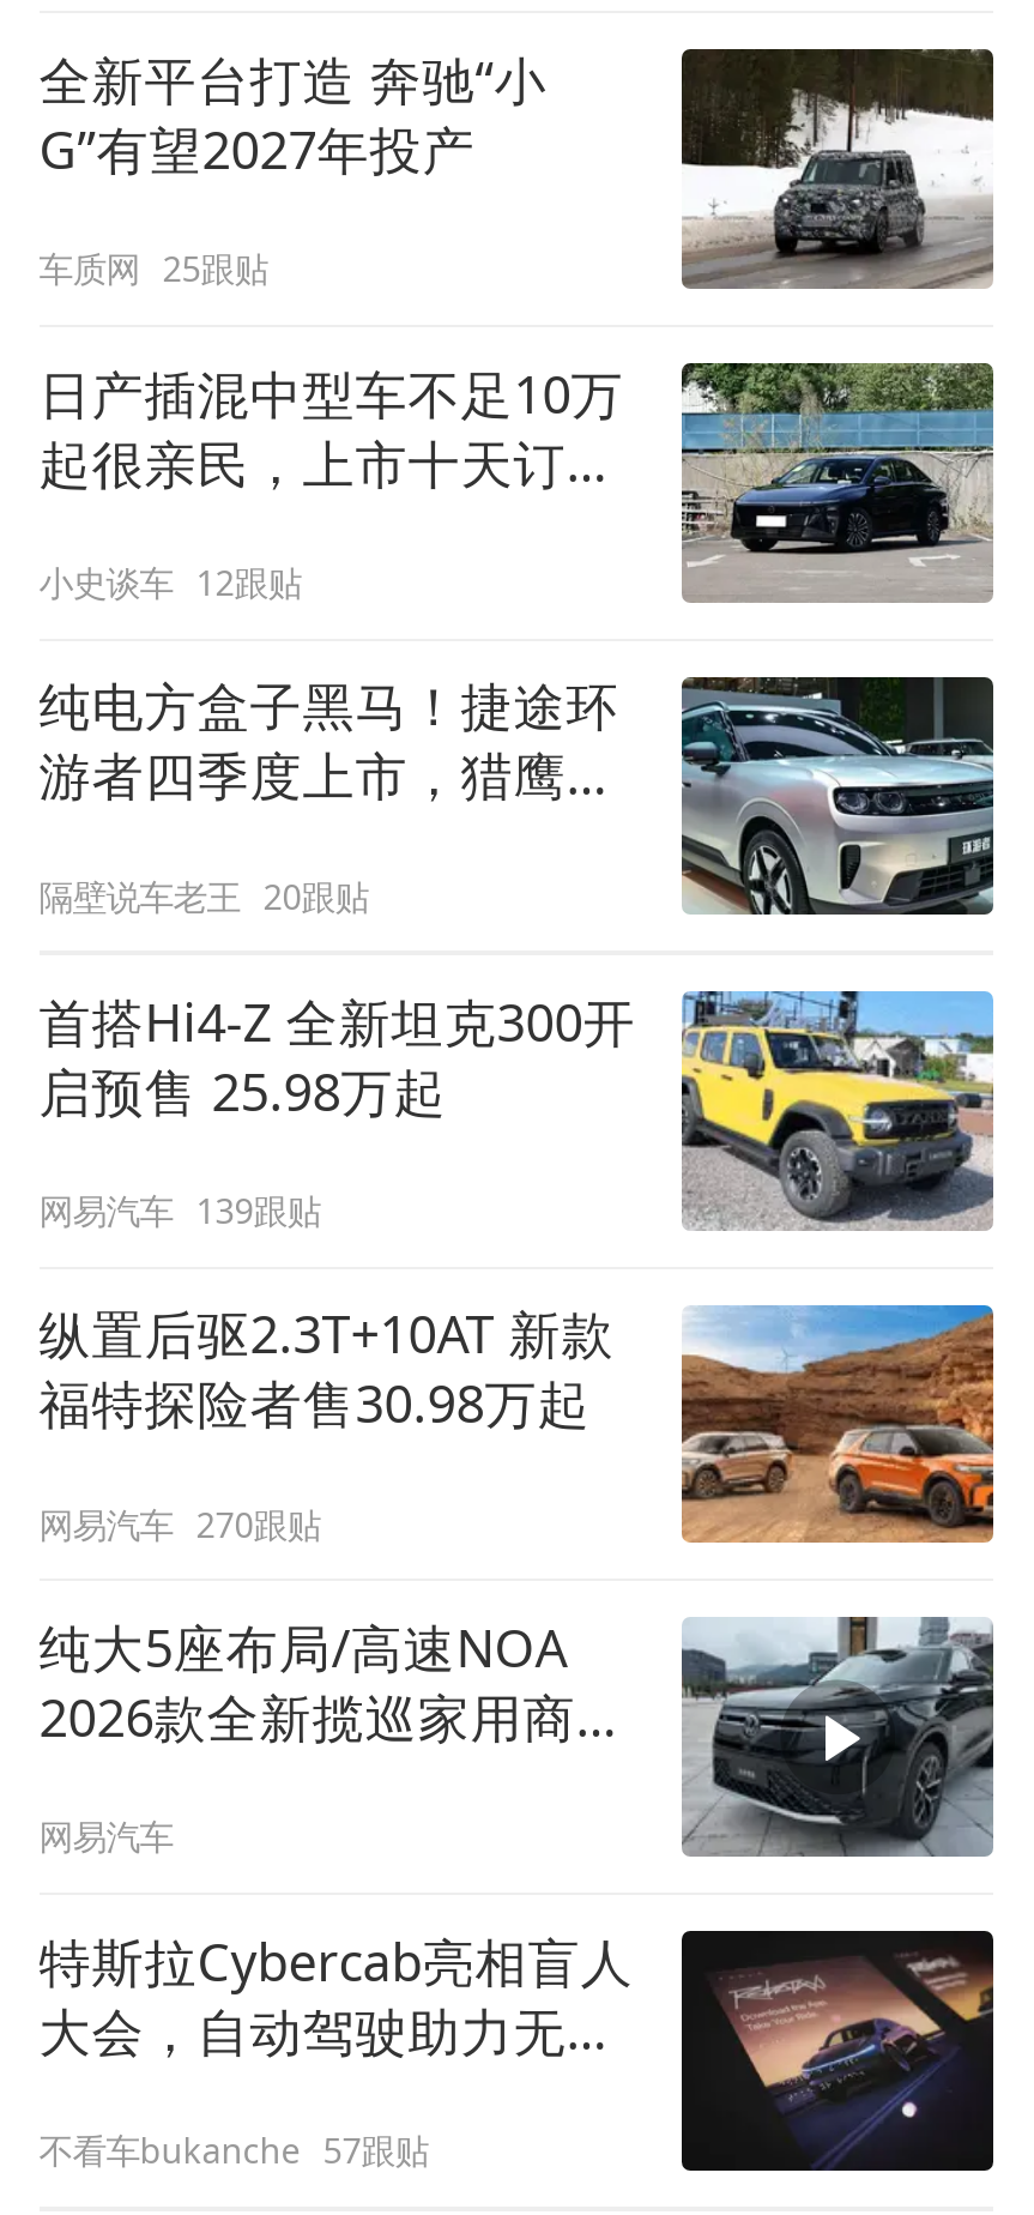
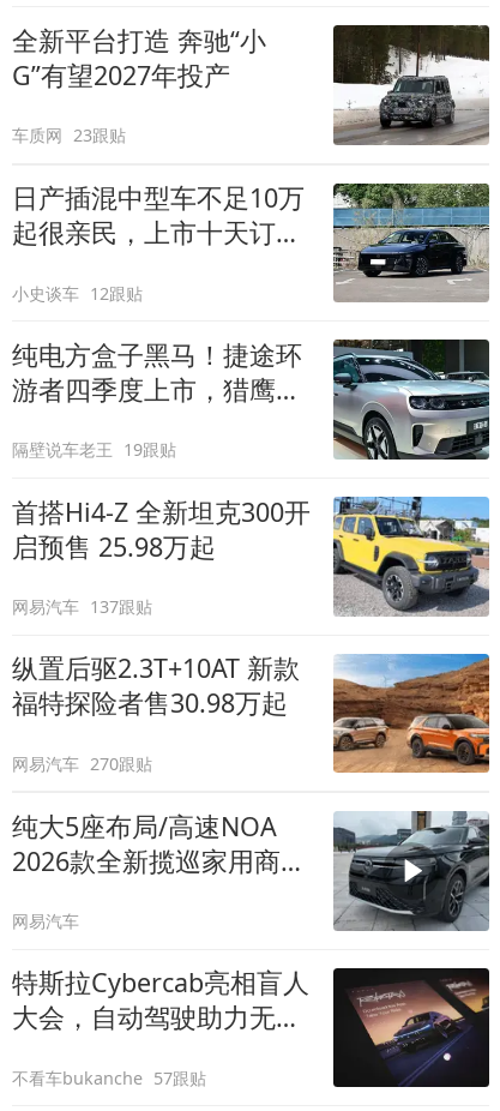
- 车质网 25跟贴
+ 车质网 23跟贴

- 隔壁说车老王 20跟贴
+ 隔壁说车老王 19跟贴

- 网易汽车 139跟贴
+ 网易汽车 137跟贴
